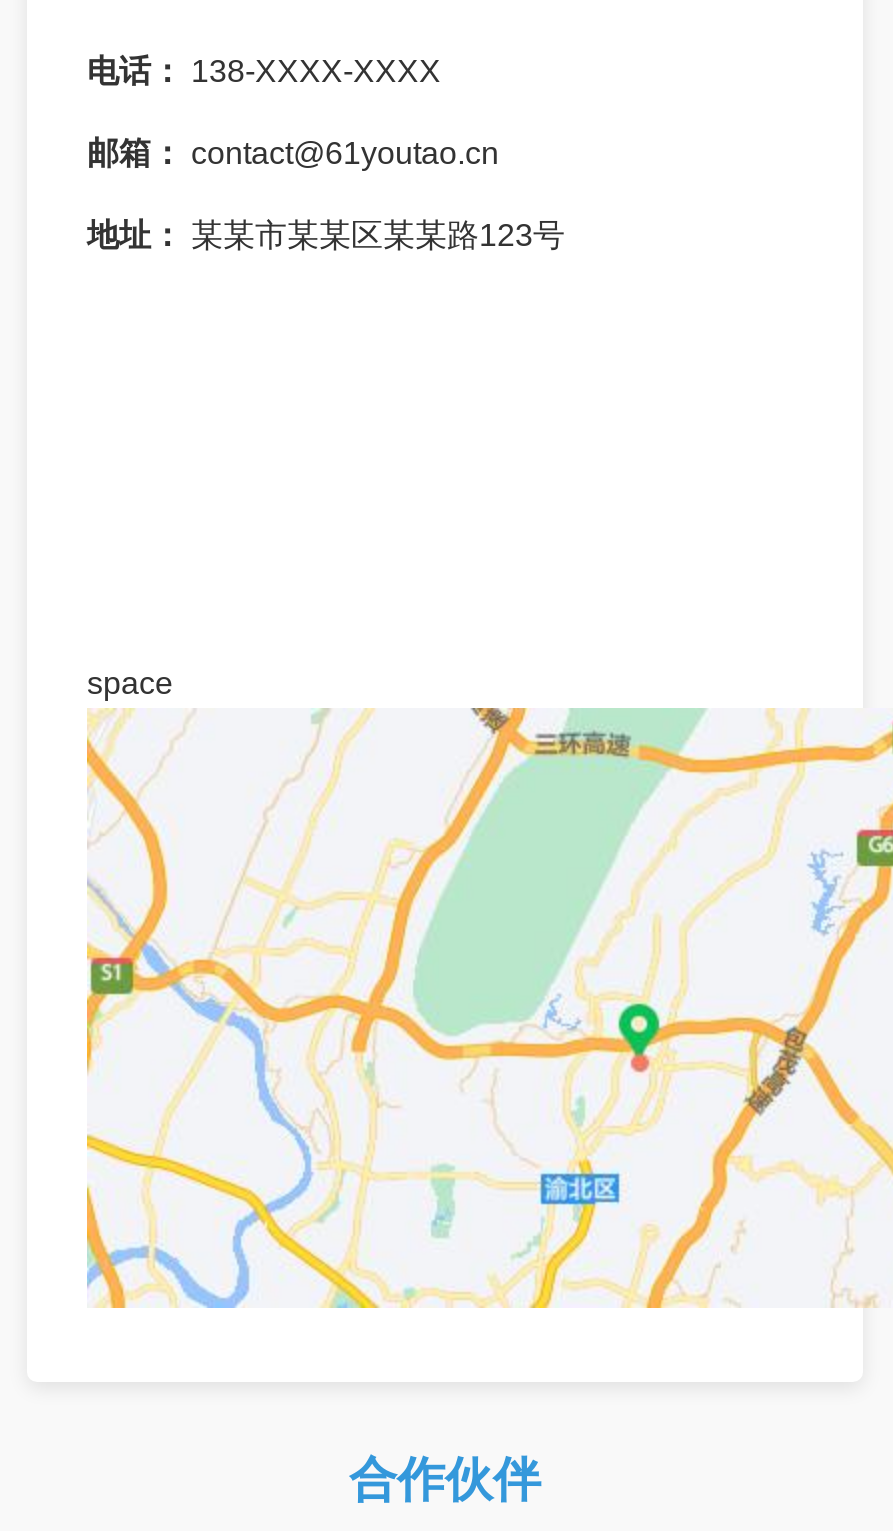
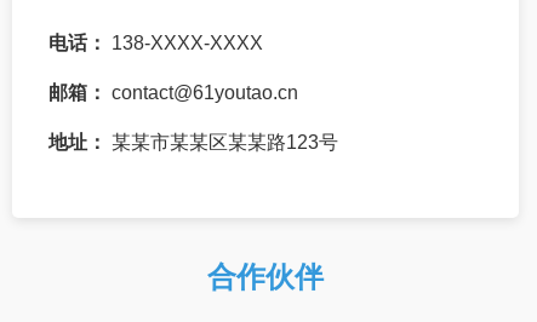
- space

- [image]
